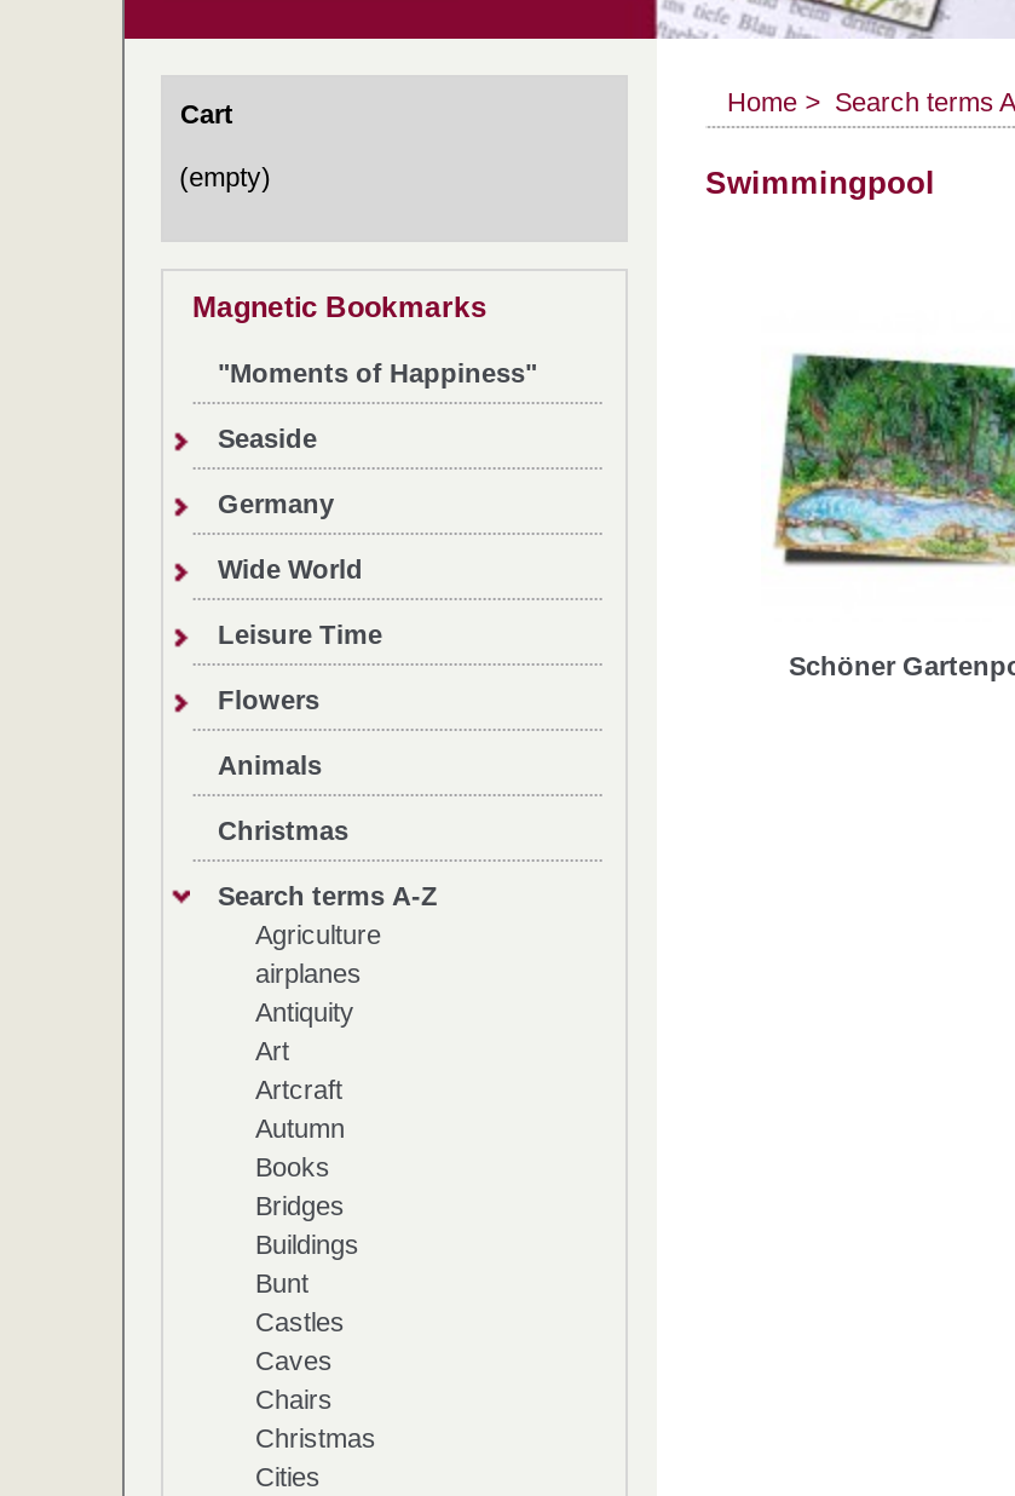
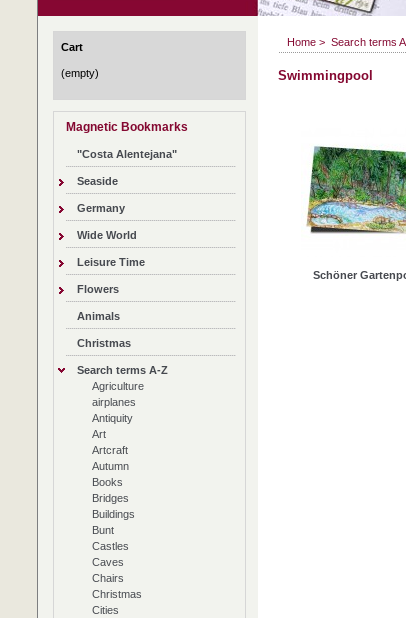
- "Moments of Happiness"
+ "Costa Alentejana"
